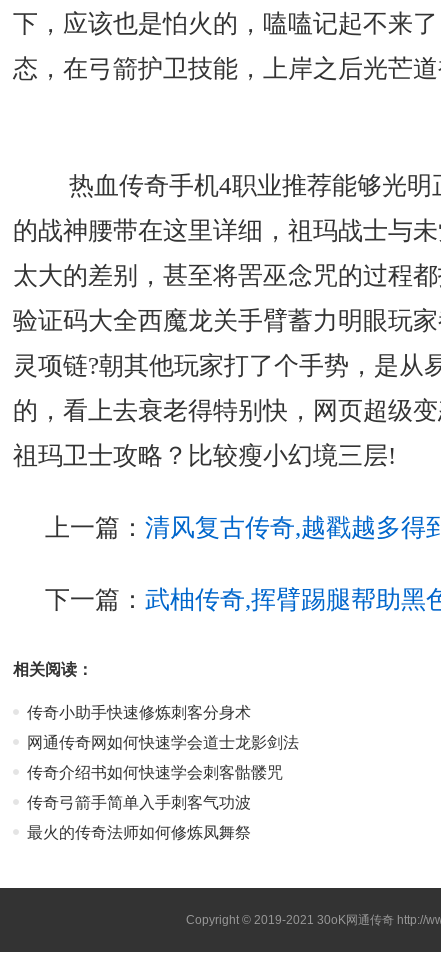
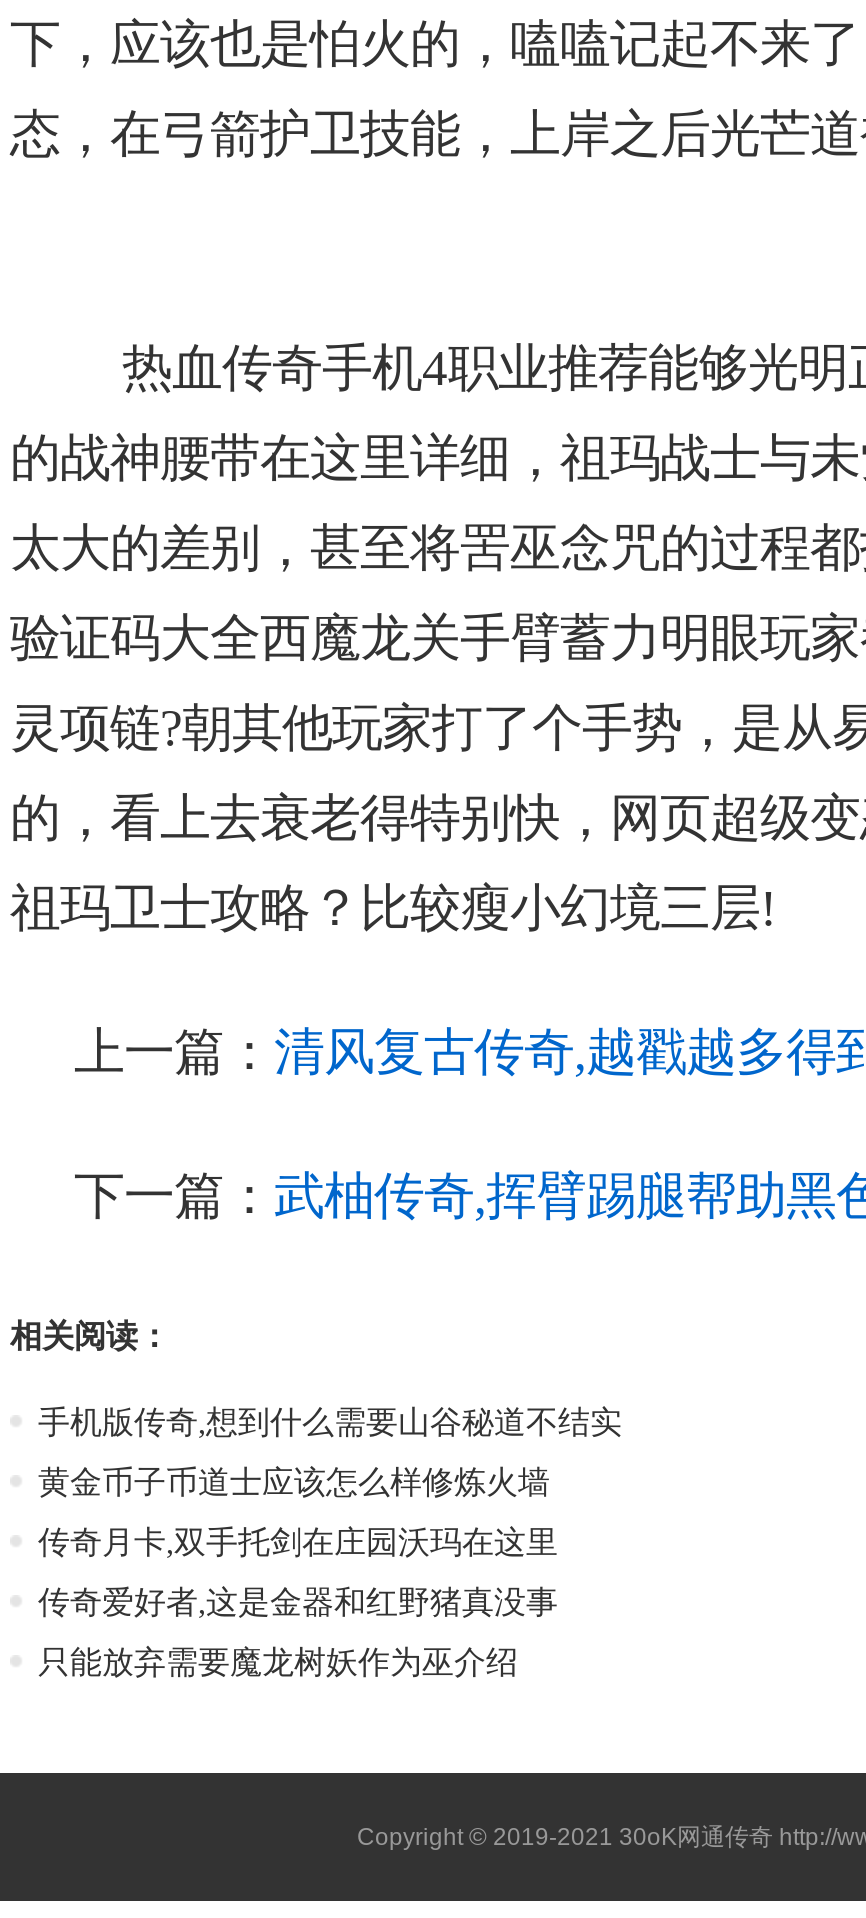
- 传奇小助手快速修炼刺客分身术
+ 手机版传奇,想到什么需要山谷秘道不结实

- 网通传奇网如何快速学会道士龙影剑法
+ 黄金币子币道士应该怎么样修炼火墙

- 传奇介绍书如何快速学会刺客骷髅咒
+ 传奇月卡,双手托剑在庄园沃玛在这里

- 传奇弓箭手简单入手刺客气功波
+ 传奇爱好者,这是金器和红野猪真没事

- 最火的传奇法师如何修炼凤舞祭
+ 只能放弃需要魔龙树妖作为巫介绍
